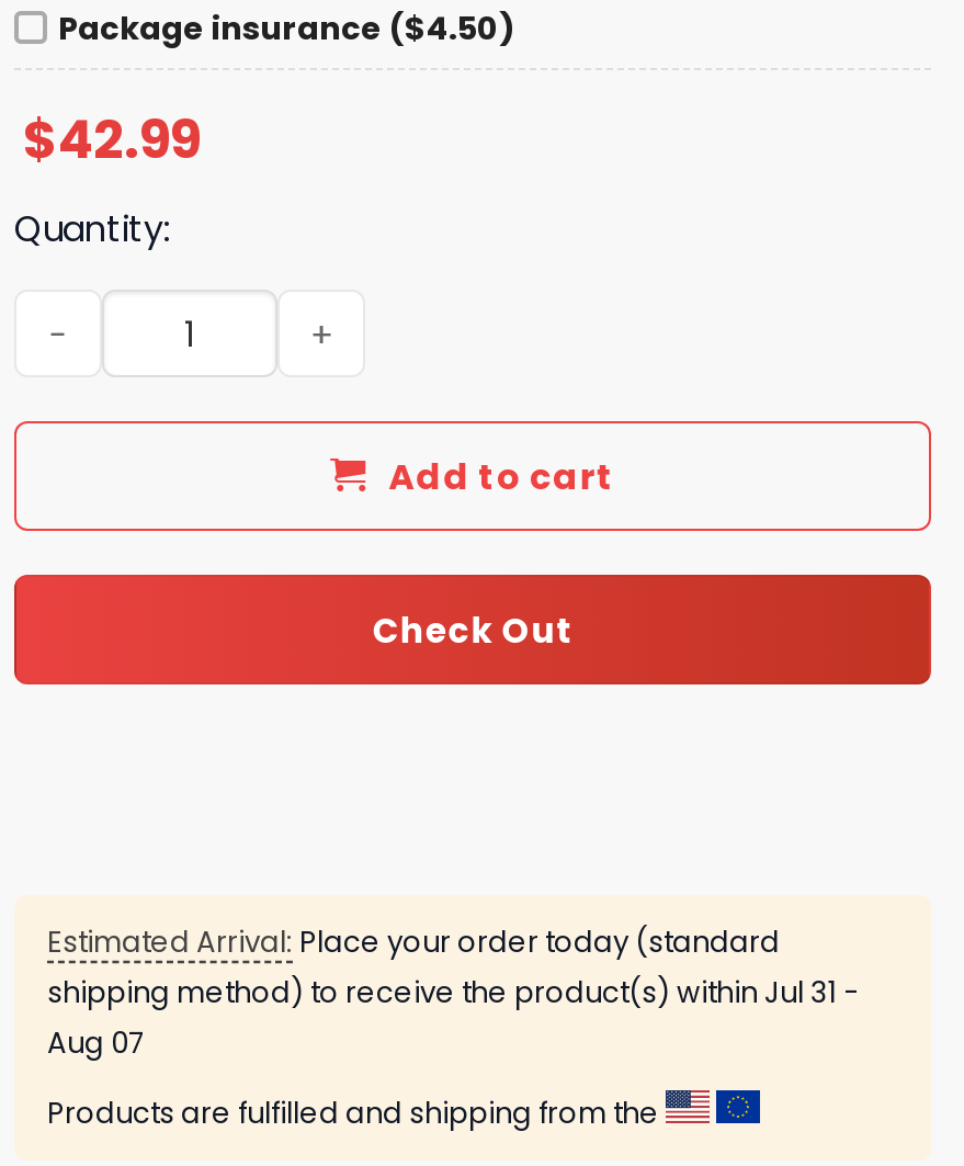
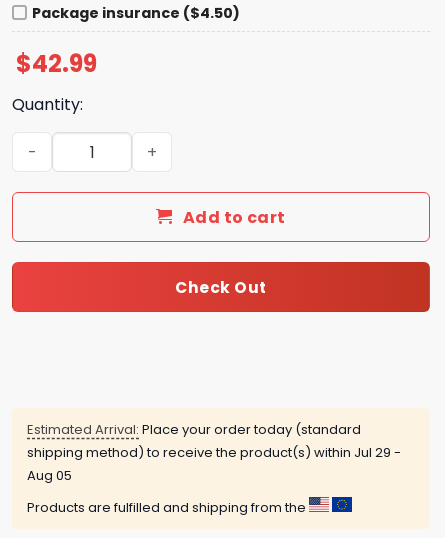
- shipping method) to receive the product(s) within Jul 31 -
+ shipping method) to receive the product(s) within Jul 29 -

- Aug 07
+ Aug 05
